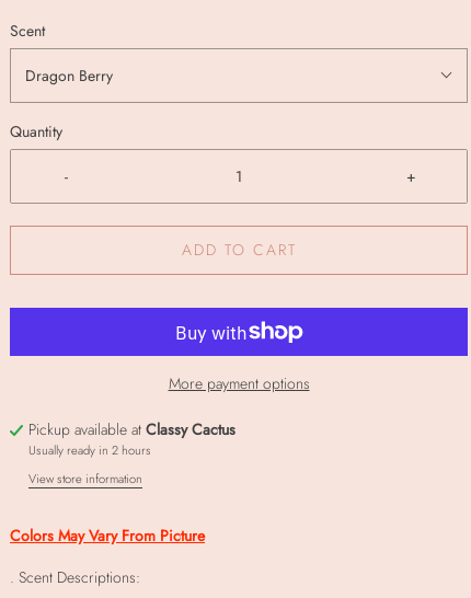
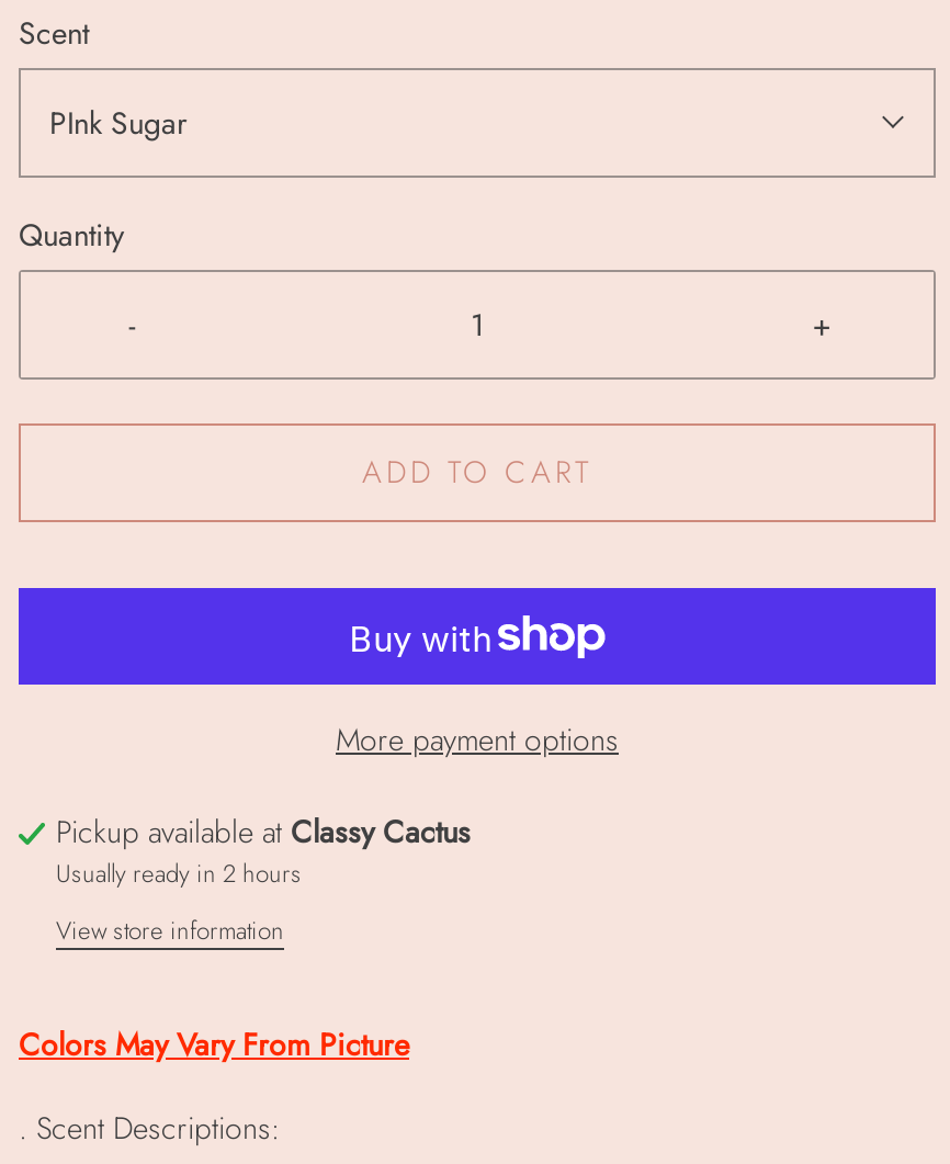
- Dragon Berry
+ PInk Sugar
